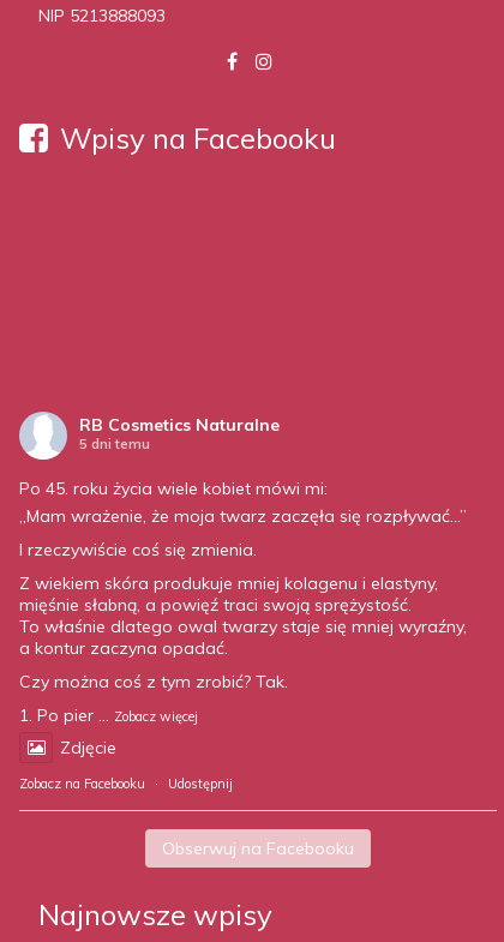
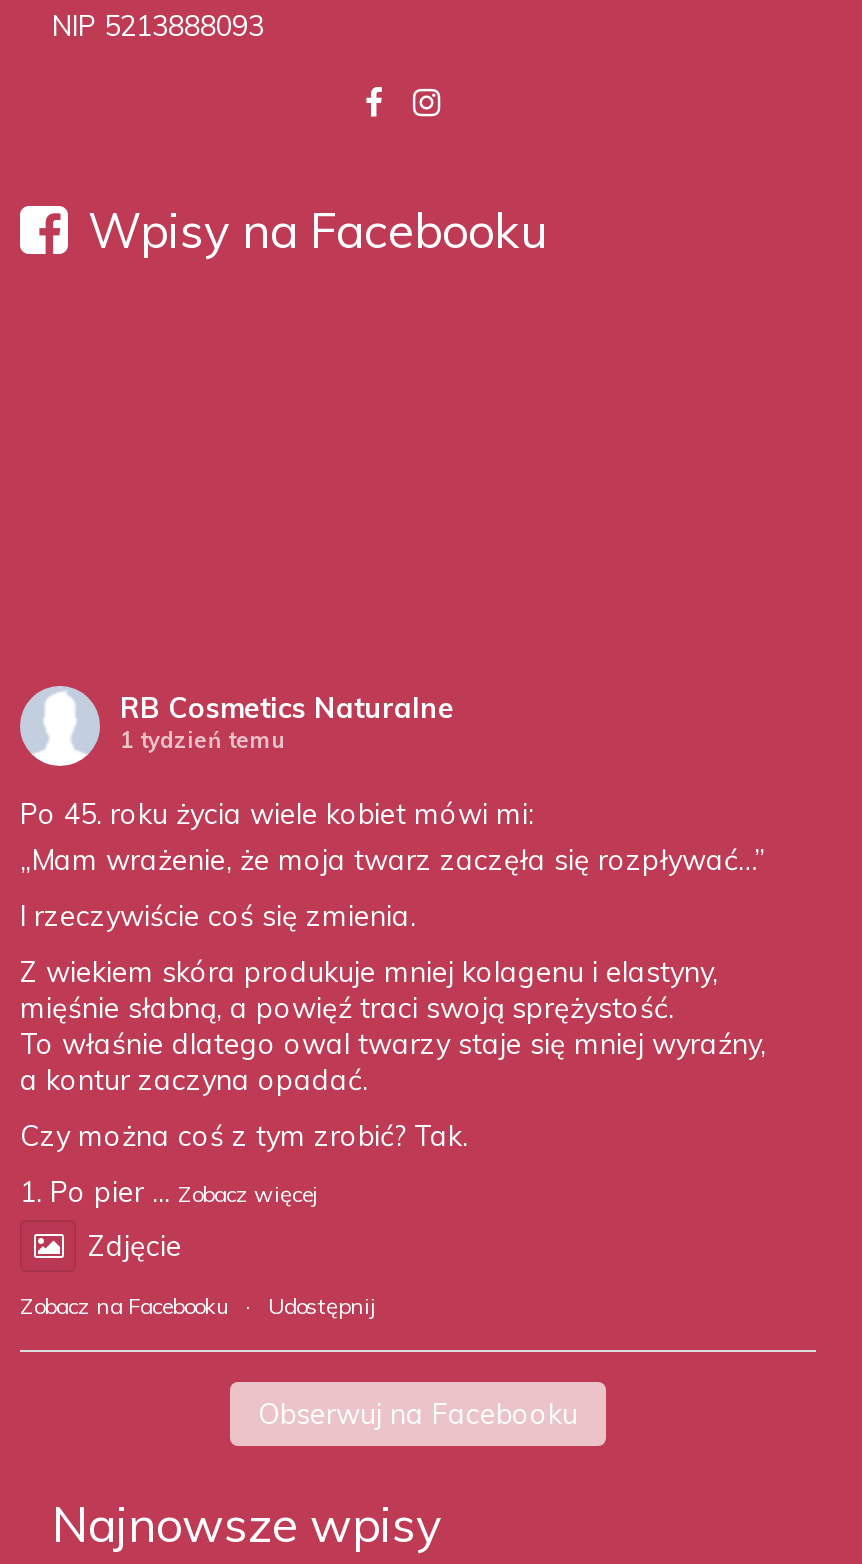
- 5 dni temu
+ 1 tydzień temu
